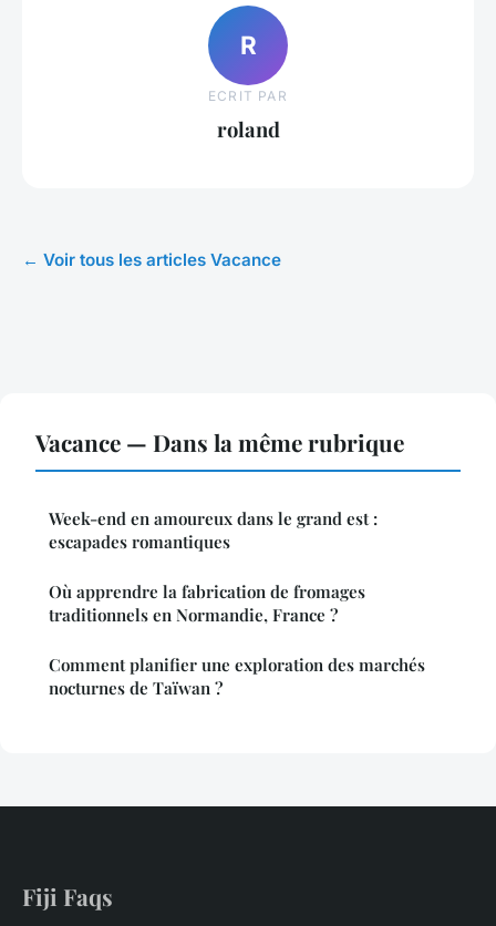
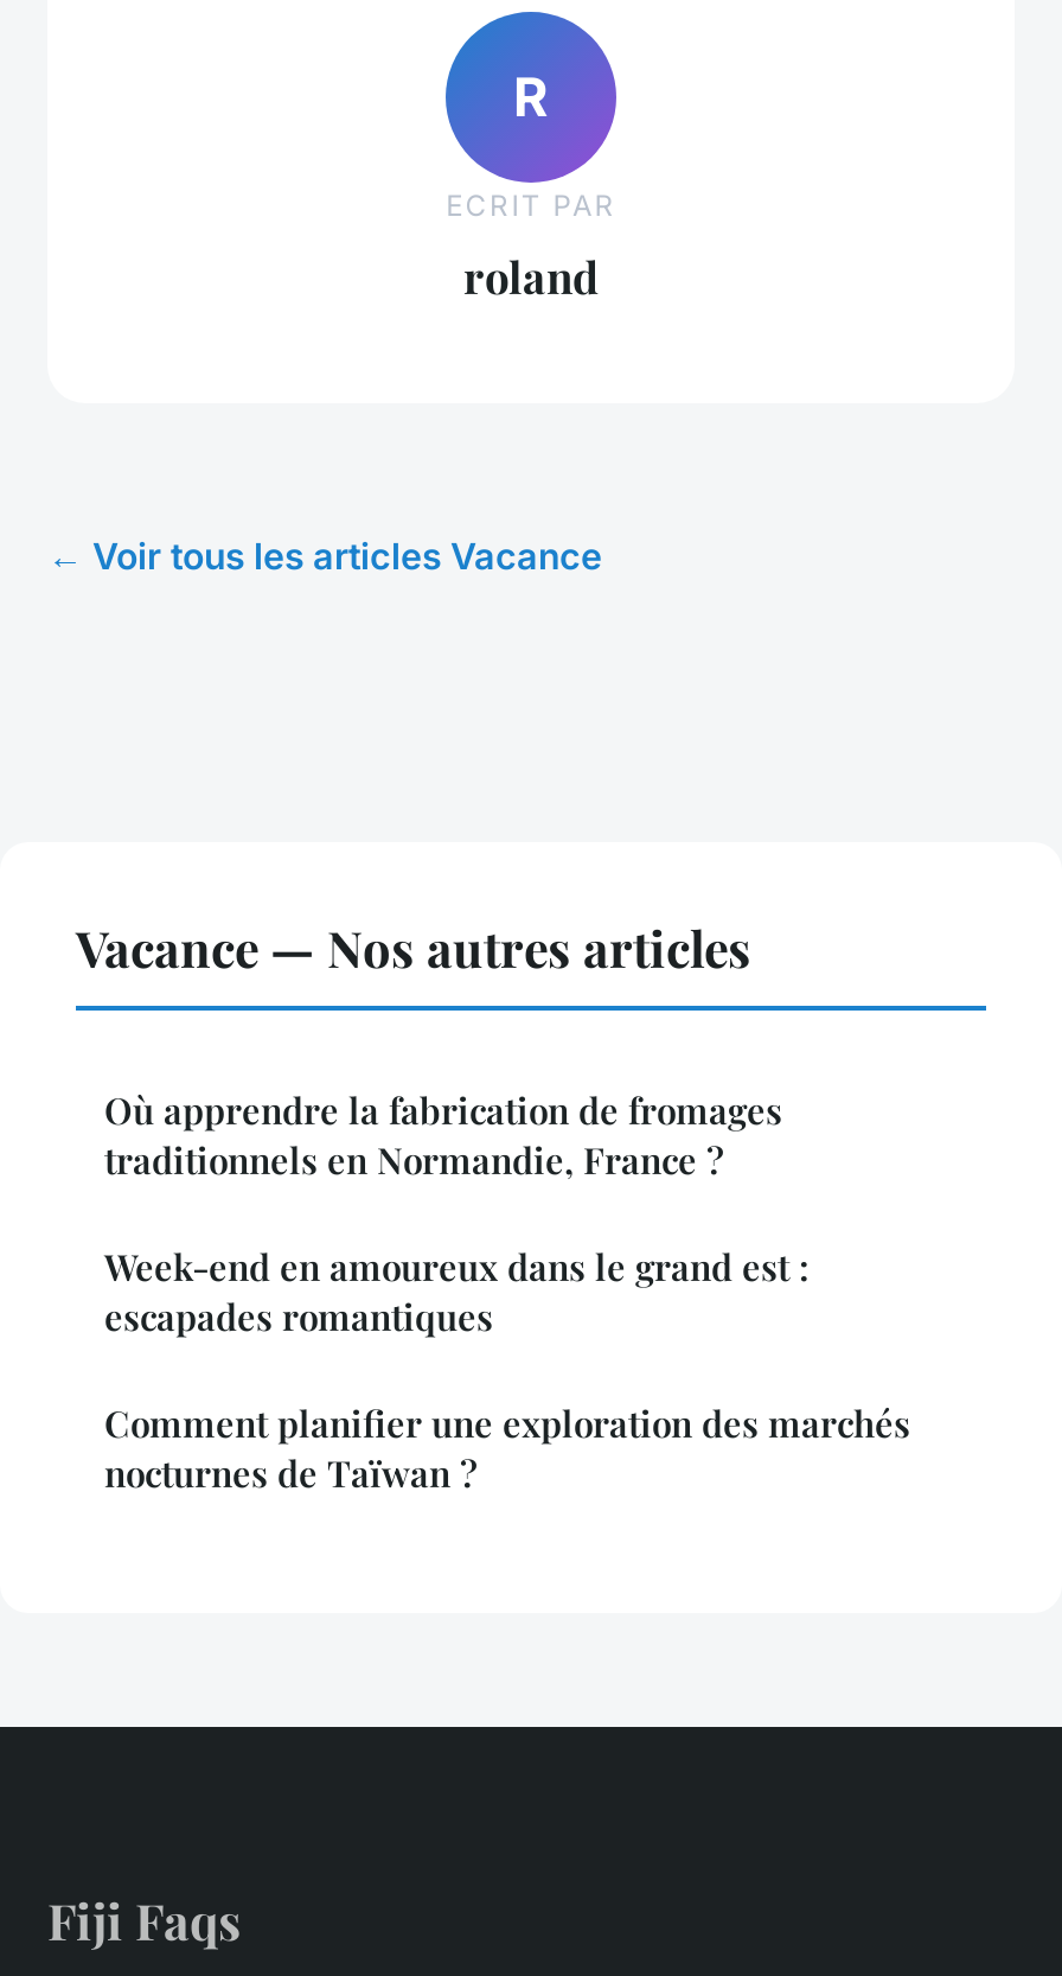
- Vacance — Dans la même rubrique
+ Vacance — Nos autres articles

moved down: Week-end en amoureux dans le grand est : | escapades romantiques

moved up: Où apprendre la fabrication de fromages | traditionnels en Normandie, France ?
